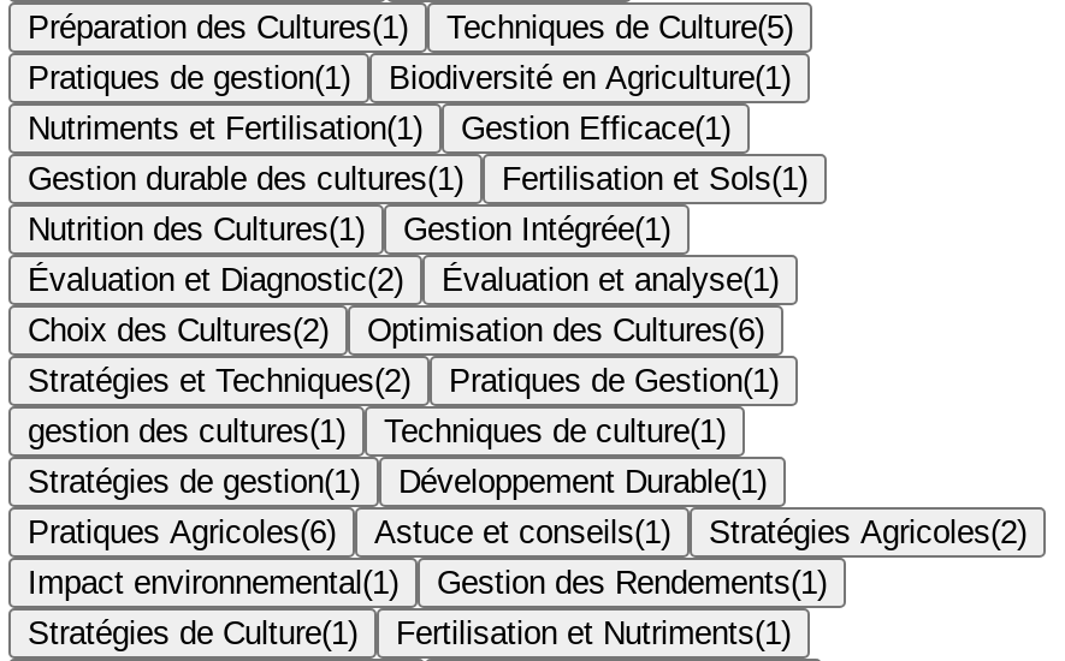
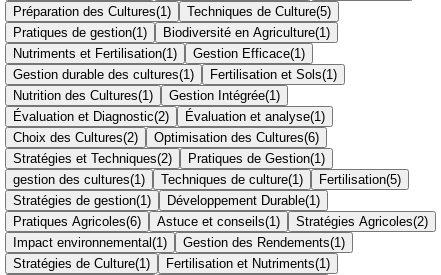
+ Fertilisation(5)
